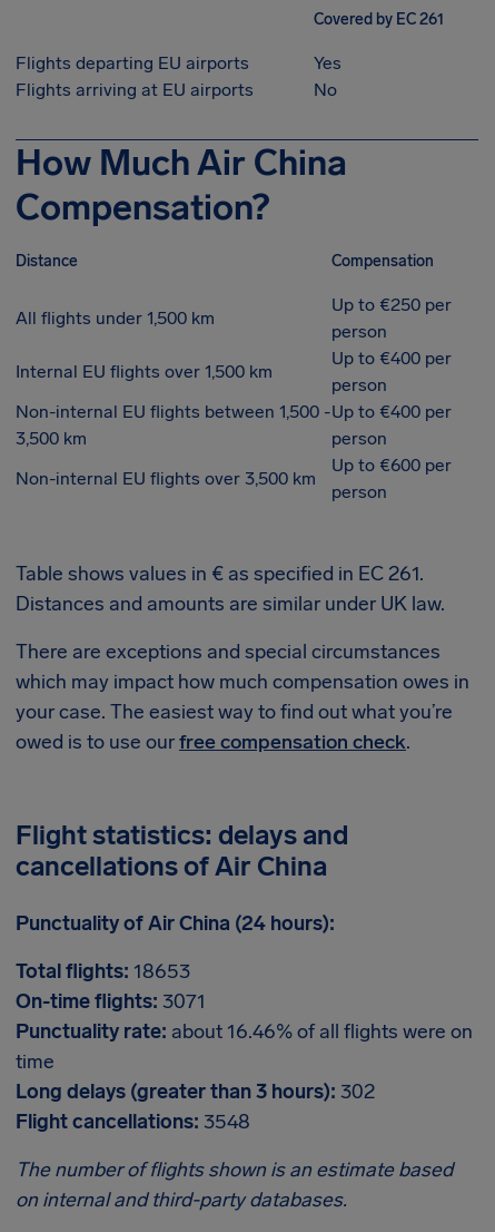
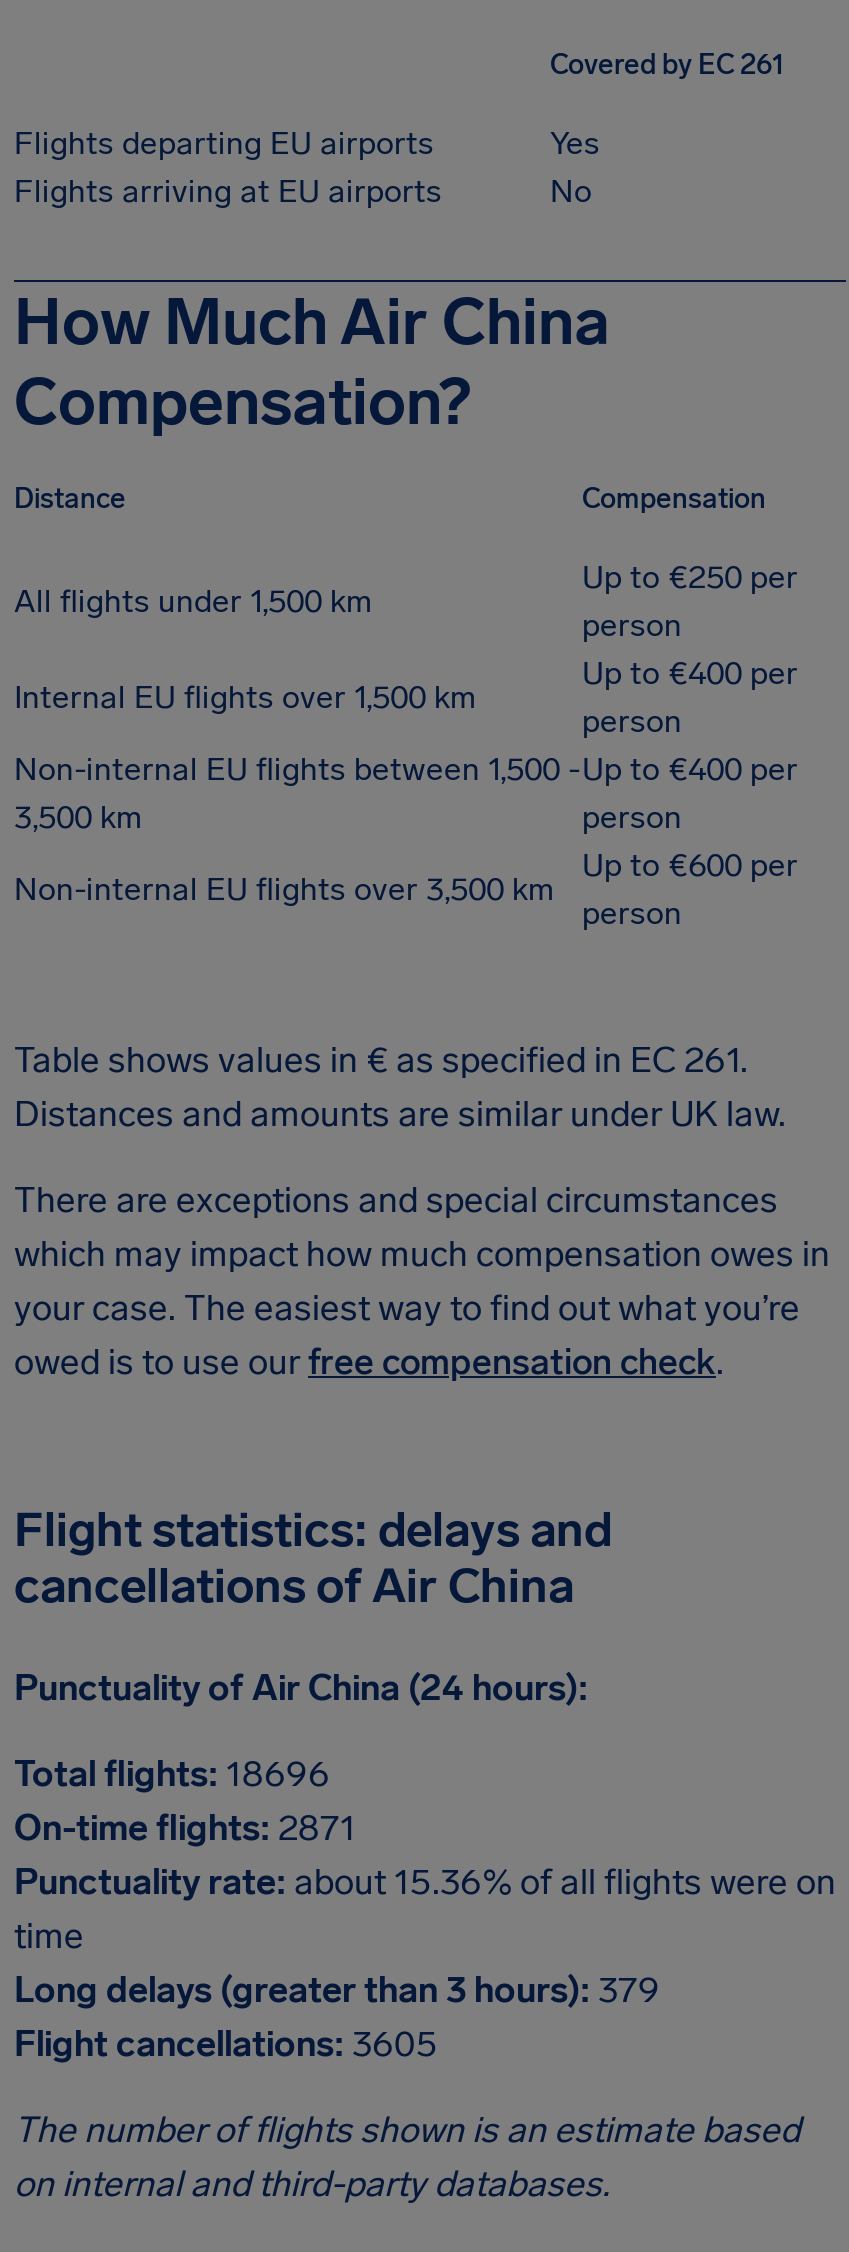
- Total flights: 18653
+ Total flights: 18696

- On-time flights: 3071
+ On-time flights: 2871

- Punctuality rate: about 16.46% of all flights were on
+ Punctuality rate: about 15.36% of all flights were on

- Long delays (greater than 3 hours): 302
+ Long delays (greater than 3 hours): 379

- Flight cancellations: 3548
+ Flight cancellations: 3605
